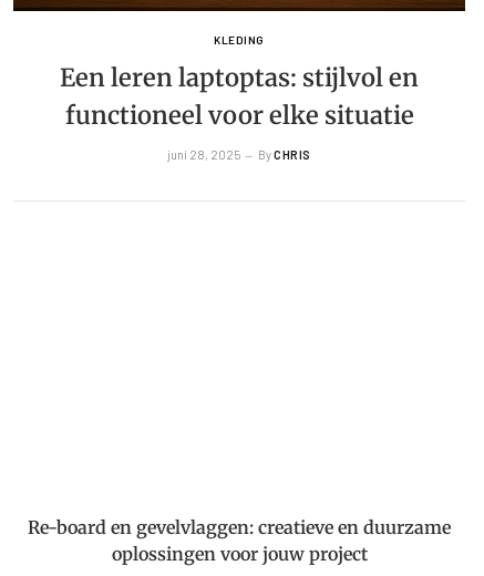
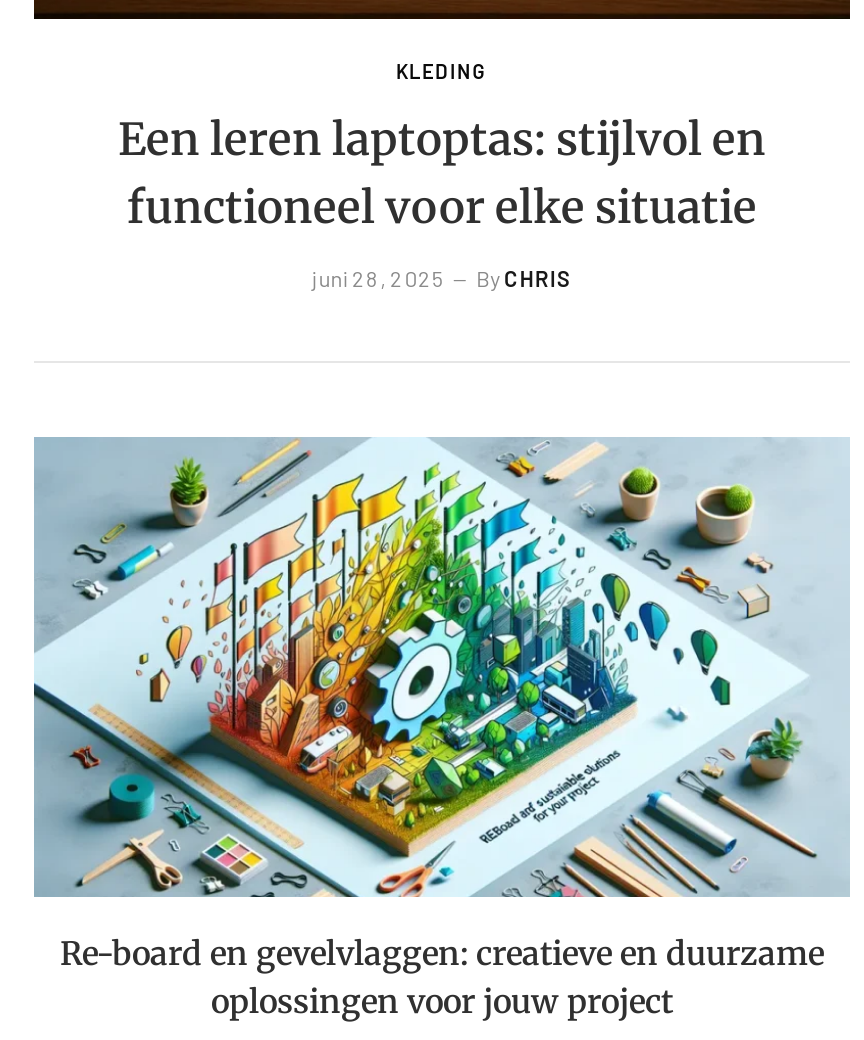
+ [image]
